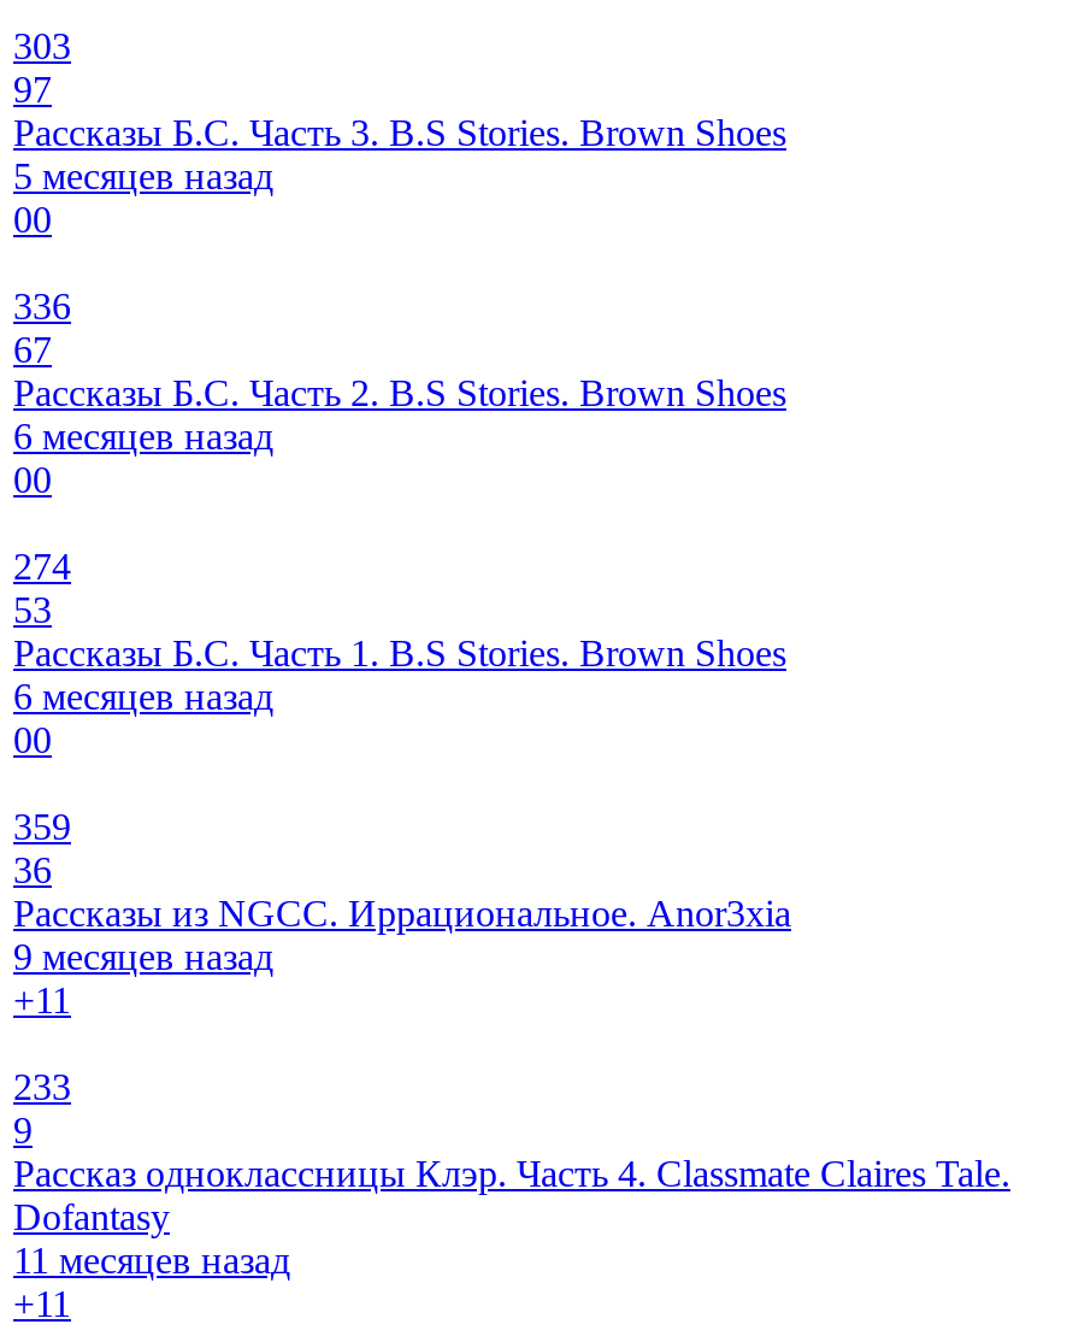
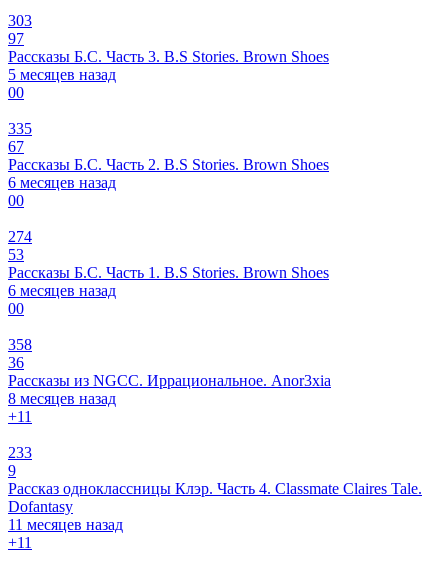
- 336
+ 335

- 359
+ 358

- 9 месяцев назад
+ 8 месяцев назад
